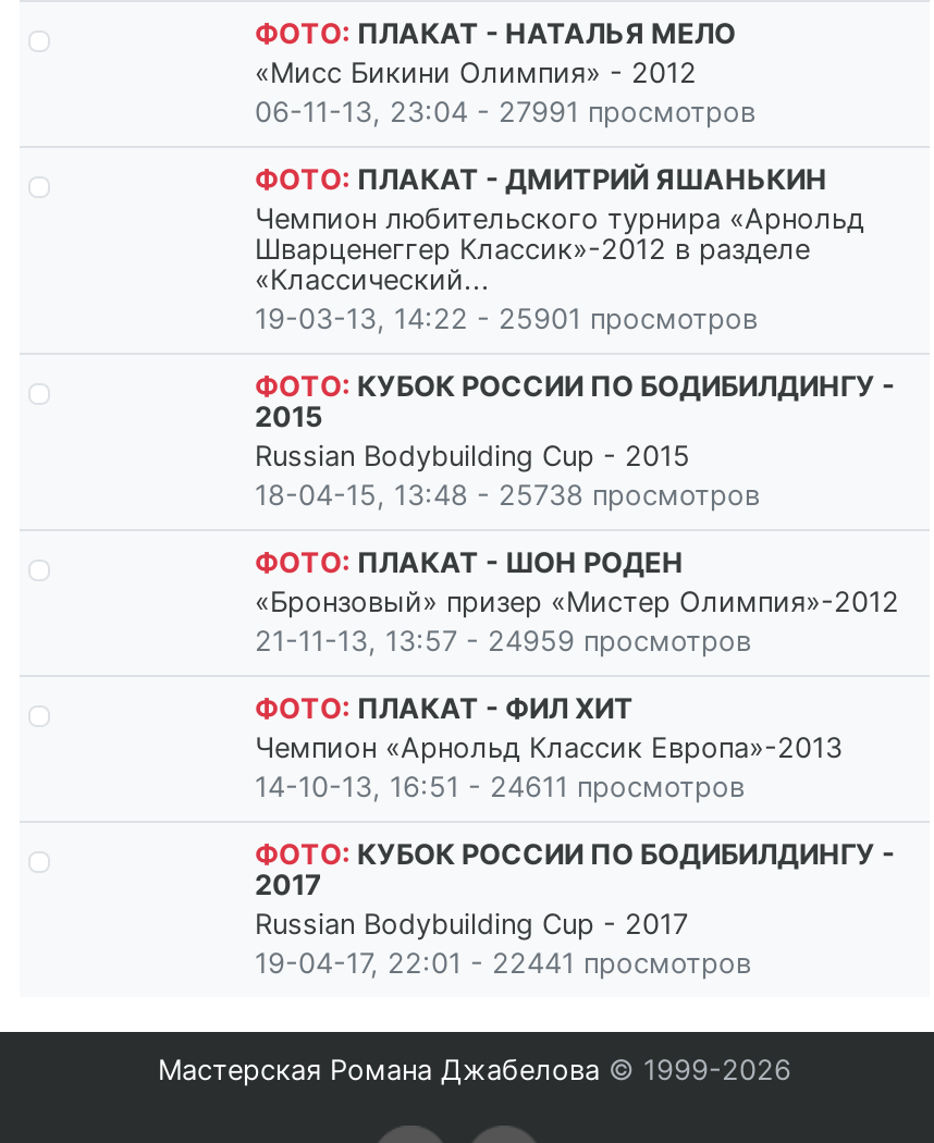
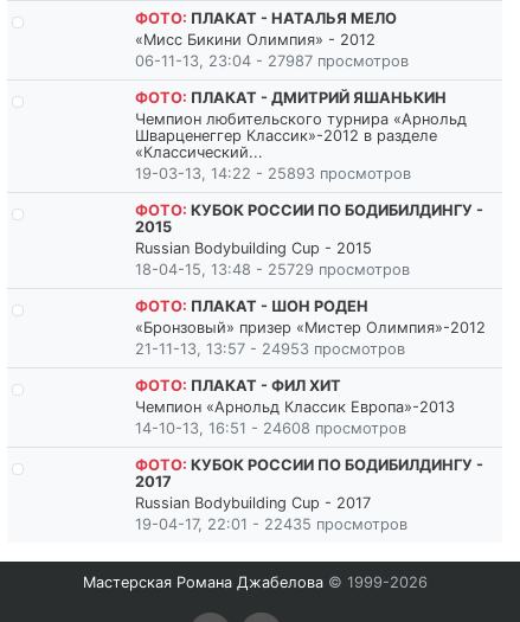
- 06-11-13, 23:04 - 27991 просмотров
+ 06-11-13, 23:04 - 27987 просмотров

- 19-03-13, 14:22 - 25901 просмотров
+ 19-03-13, 14:22 - 25893 просмотров

- 18-04-15, 13:48 - 25738 просмотров
+ 18-04-15, 13:48 - 25729 просмотров

- 21-11-13, 13:57 - 24959 просмотров
+ 21-11-13, 13:57 - 24953 просмотров

- 14-10-13, 16:51 - 24611 просмотров
+ 14-10-13, 16:51 - 24608 просмотров

- 19-04-17, 22:01 - 22441 просмотров
+ 19-04-17, 22:01 - 22435 просмотров
